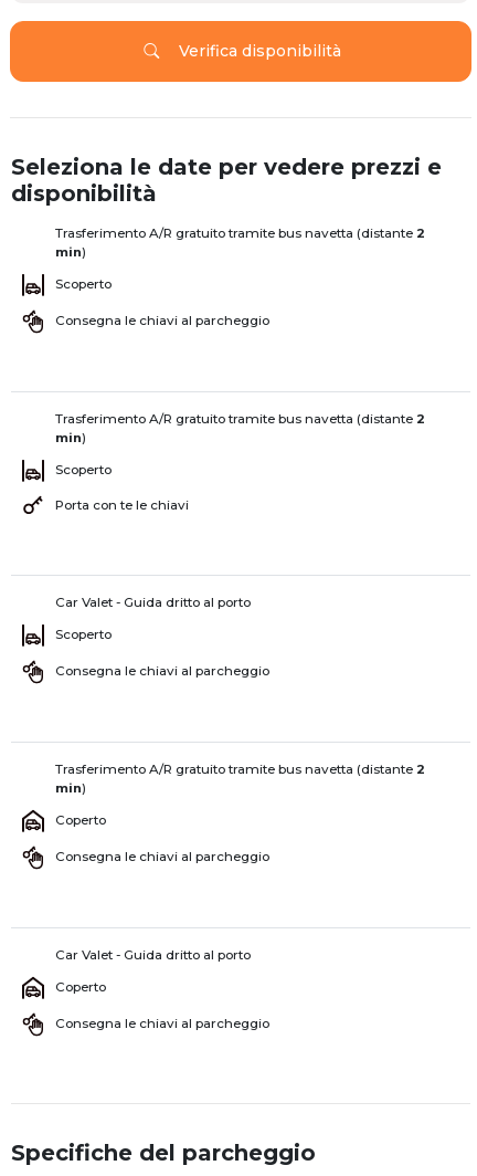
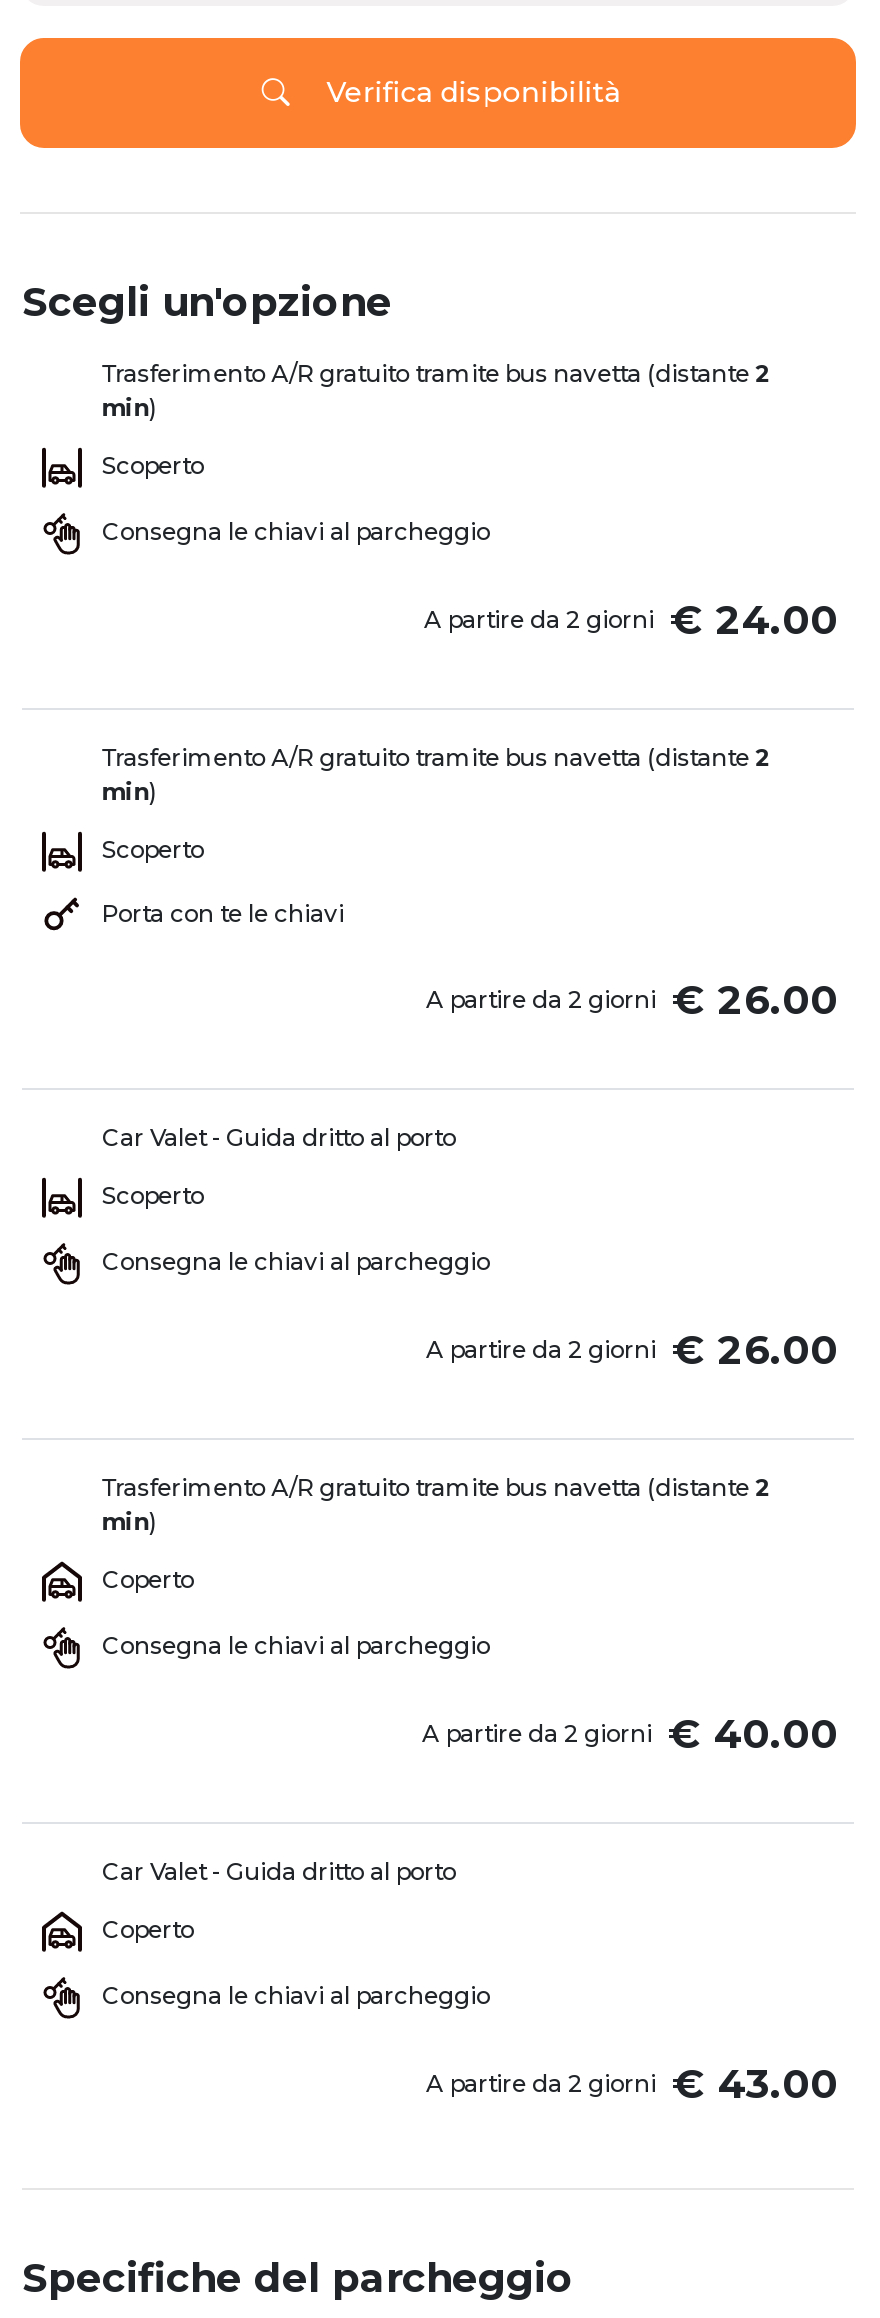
- Seleziona le date per vedere prezzi e
- disponibilità
+ Scegli un'opzione

moved up: Trasferimento A/R gratuito tramite bus navetta (distante 2 | min) | Scoperto | Consegna le chiavi al parcheggio

+ A partire da 2 giorni € 24.00

+ A partire da 2 giorni € 26.00

+ A partire da 2 giorni € 26.00

+ A partire da 2 giorni € 40.00

+ A partire da 2 giorni € 43.00
